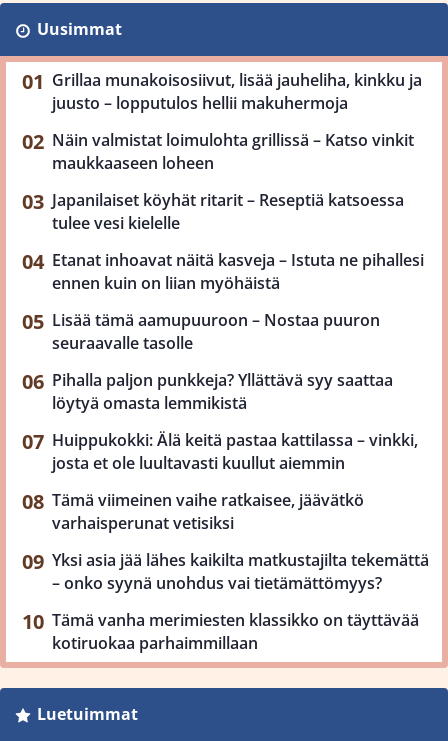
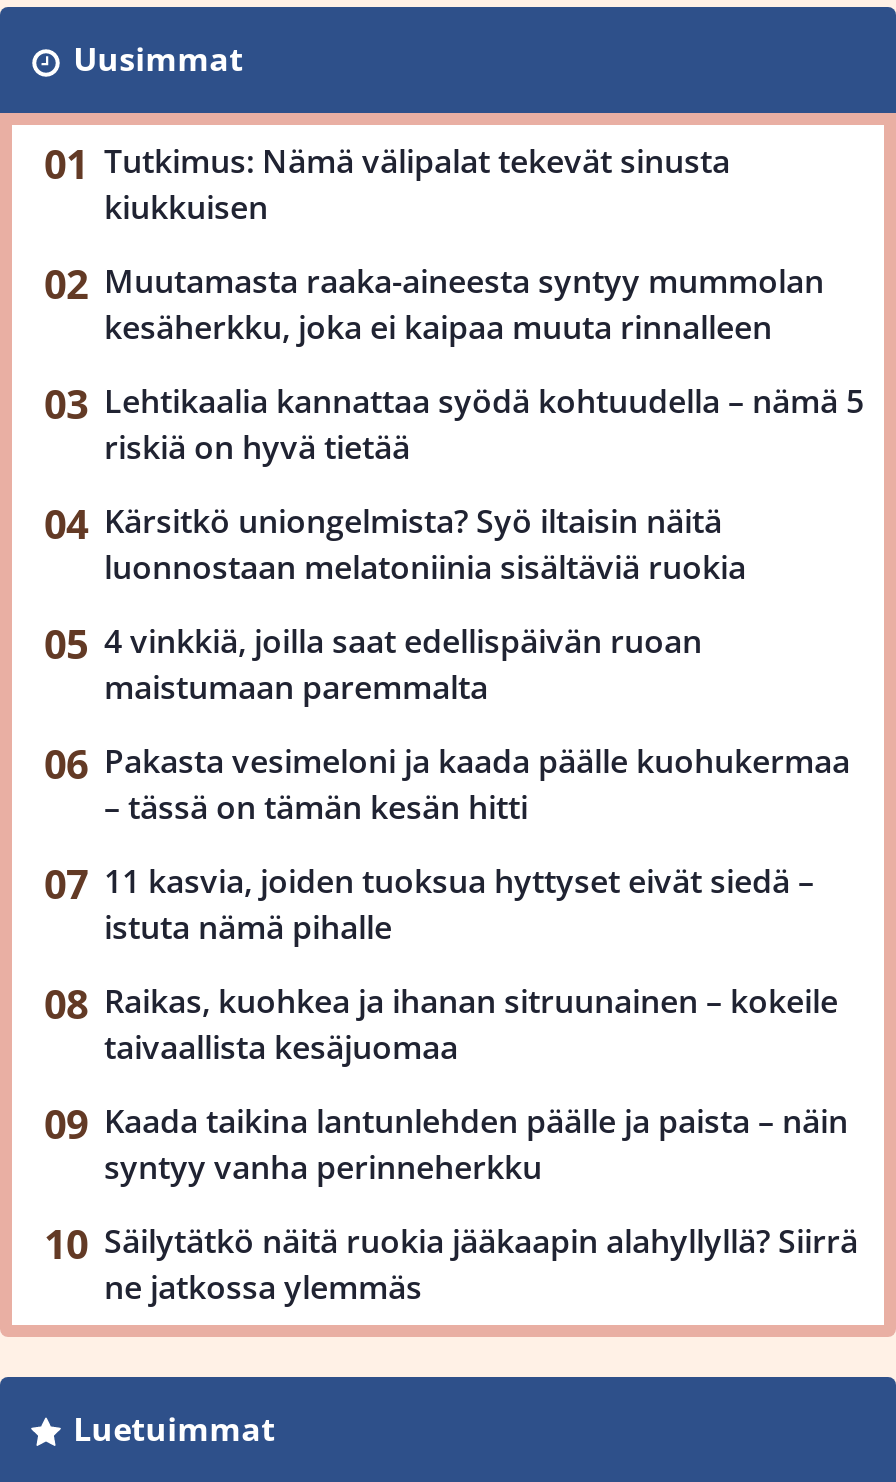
- Grillaa munakoisosiivut, lisää jauheliha, kinkku ja
- juusto – lopputulos hellii makuhermoja
+ Tutkimus: Nämä välipalat tekevät sinusta
+ kiukkuisen

- Näin valmistat loimulohta grillissä – Katso vinkit
- maukkaaseen loheen
+ Muutamasta raaka-aineesta syntyy mummolan
+ kesäherkku, joka ei kaipaa muuta rinnalleen

- Japanilaiset köyhät ritarit – Reseptiä katsoessa
- tulee vesi kielelle
+ Lehtikaalia kannattaa syödä kohtuudella – nämä 5
+ riskiä on hyvä tietää

- Etanat inhoavat näitä kasveja – Istuta ne pihallesi
- ennen kuin on liian myöhäistä
+ Kärsitkö uniongelmista? Syö iltaisin näitä
+ luonnostaan melatoniinia sisältäviä ruokia

- Lisää tämä aamupuuroon – Nostaa puuron
- seuraavalle tasolle
+ 4 vinkkiä, joilla saat edellispäivän ruoan
+ maistumaan paremmalta

- Pihalla paljon punkkeja? Yllättävä syy saattaa
- löytyä omasta lemmikistä
+ Pakasta vesimeloni ja kaada päälle kuohukermaa
+ – tässä on tämän kesän hitti

- Huippukokki: Älä keitä pastaa kattilassa – vinkki,
- josta et ole luultavasti kuullut aiemmin
+ 11 kasvia, joiden tuoksua hyttyset eivät siedä –
+ istuta nämä pihalle

- Tämä viimeinen vaihe ratkaisee, jäävätkö
- varhaisperunat vetisiksi
+ Raikas, kuohkea ja ihanan sitruunainen – kokeile
+ taivaallista kesäjuomaa

- Yksi asia jää lähes kaikilta matkustajilta tekemättä
- – onko syynä unohdus vai tietämättömyys?
+ Kaada taikina lantunlehden päälle ja paista – näin
+ syntyy vanha perinneherkku

- Tämä vanha merimiesten klassikko on täyttävää
- kotiruokaa parhaimmillaan
+ Säilytätkö näitä ruokia jääkaapin alahyllyllä? Siirrä
+ ne jatkossa ylemmäs
